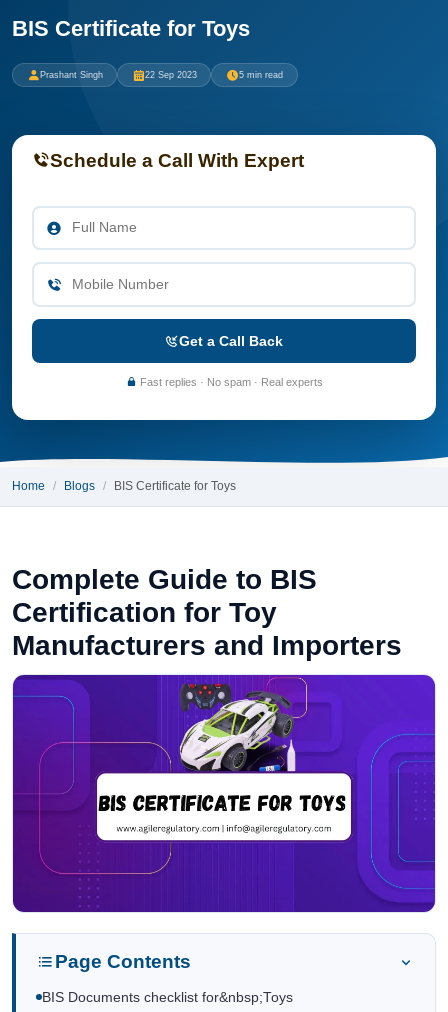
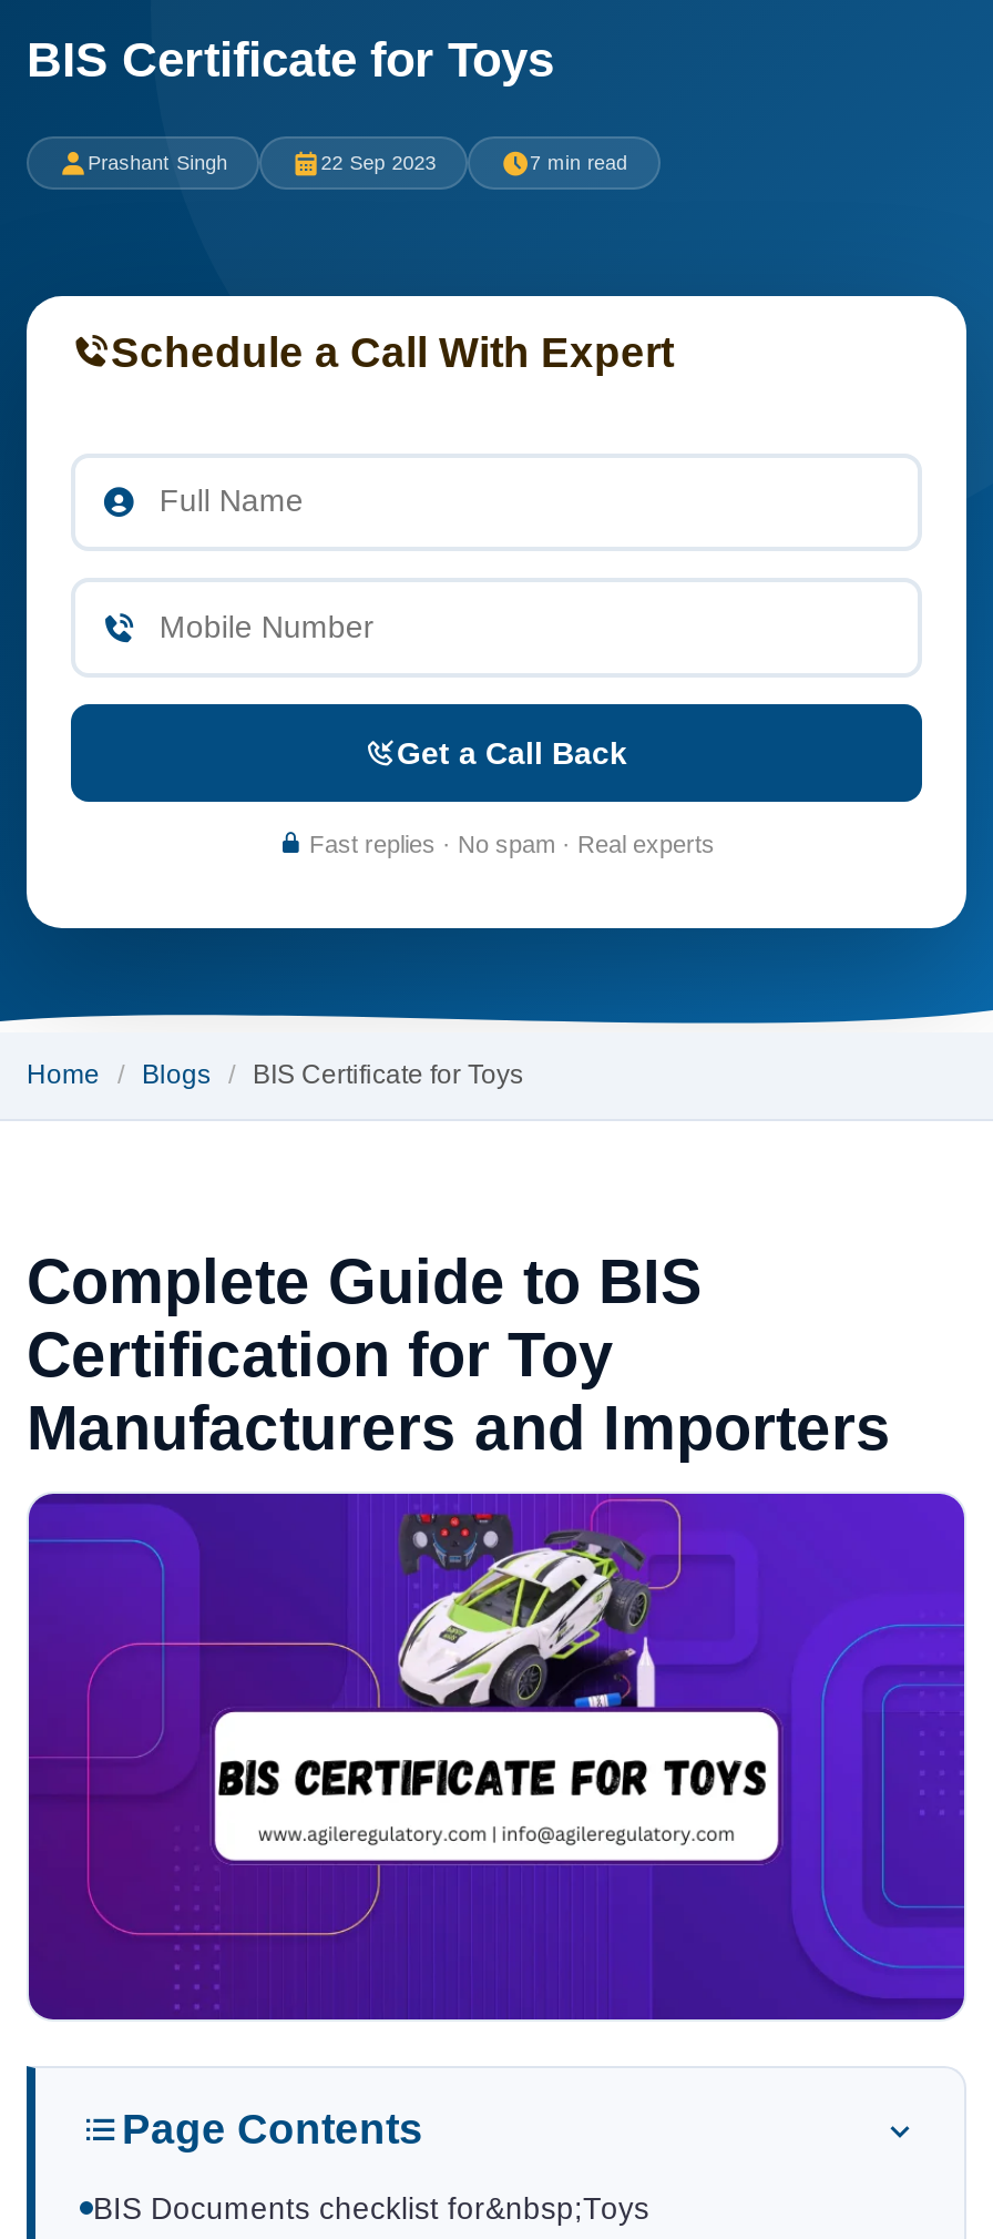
- 5 min read
+ 7 min read
